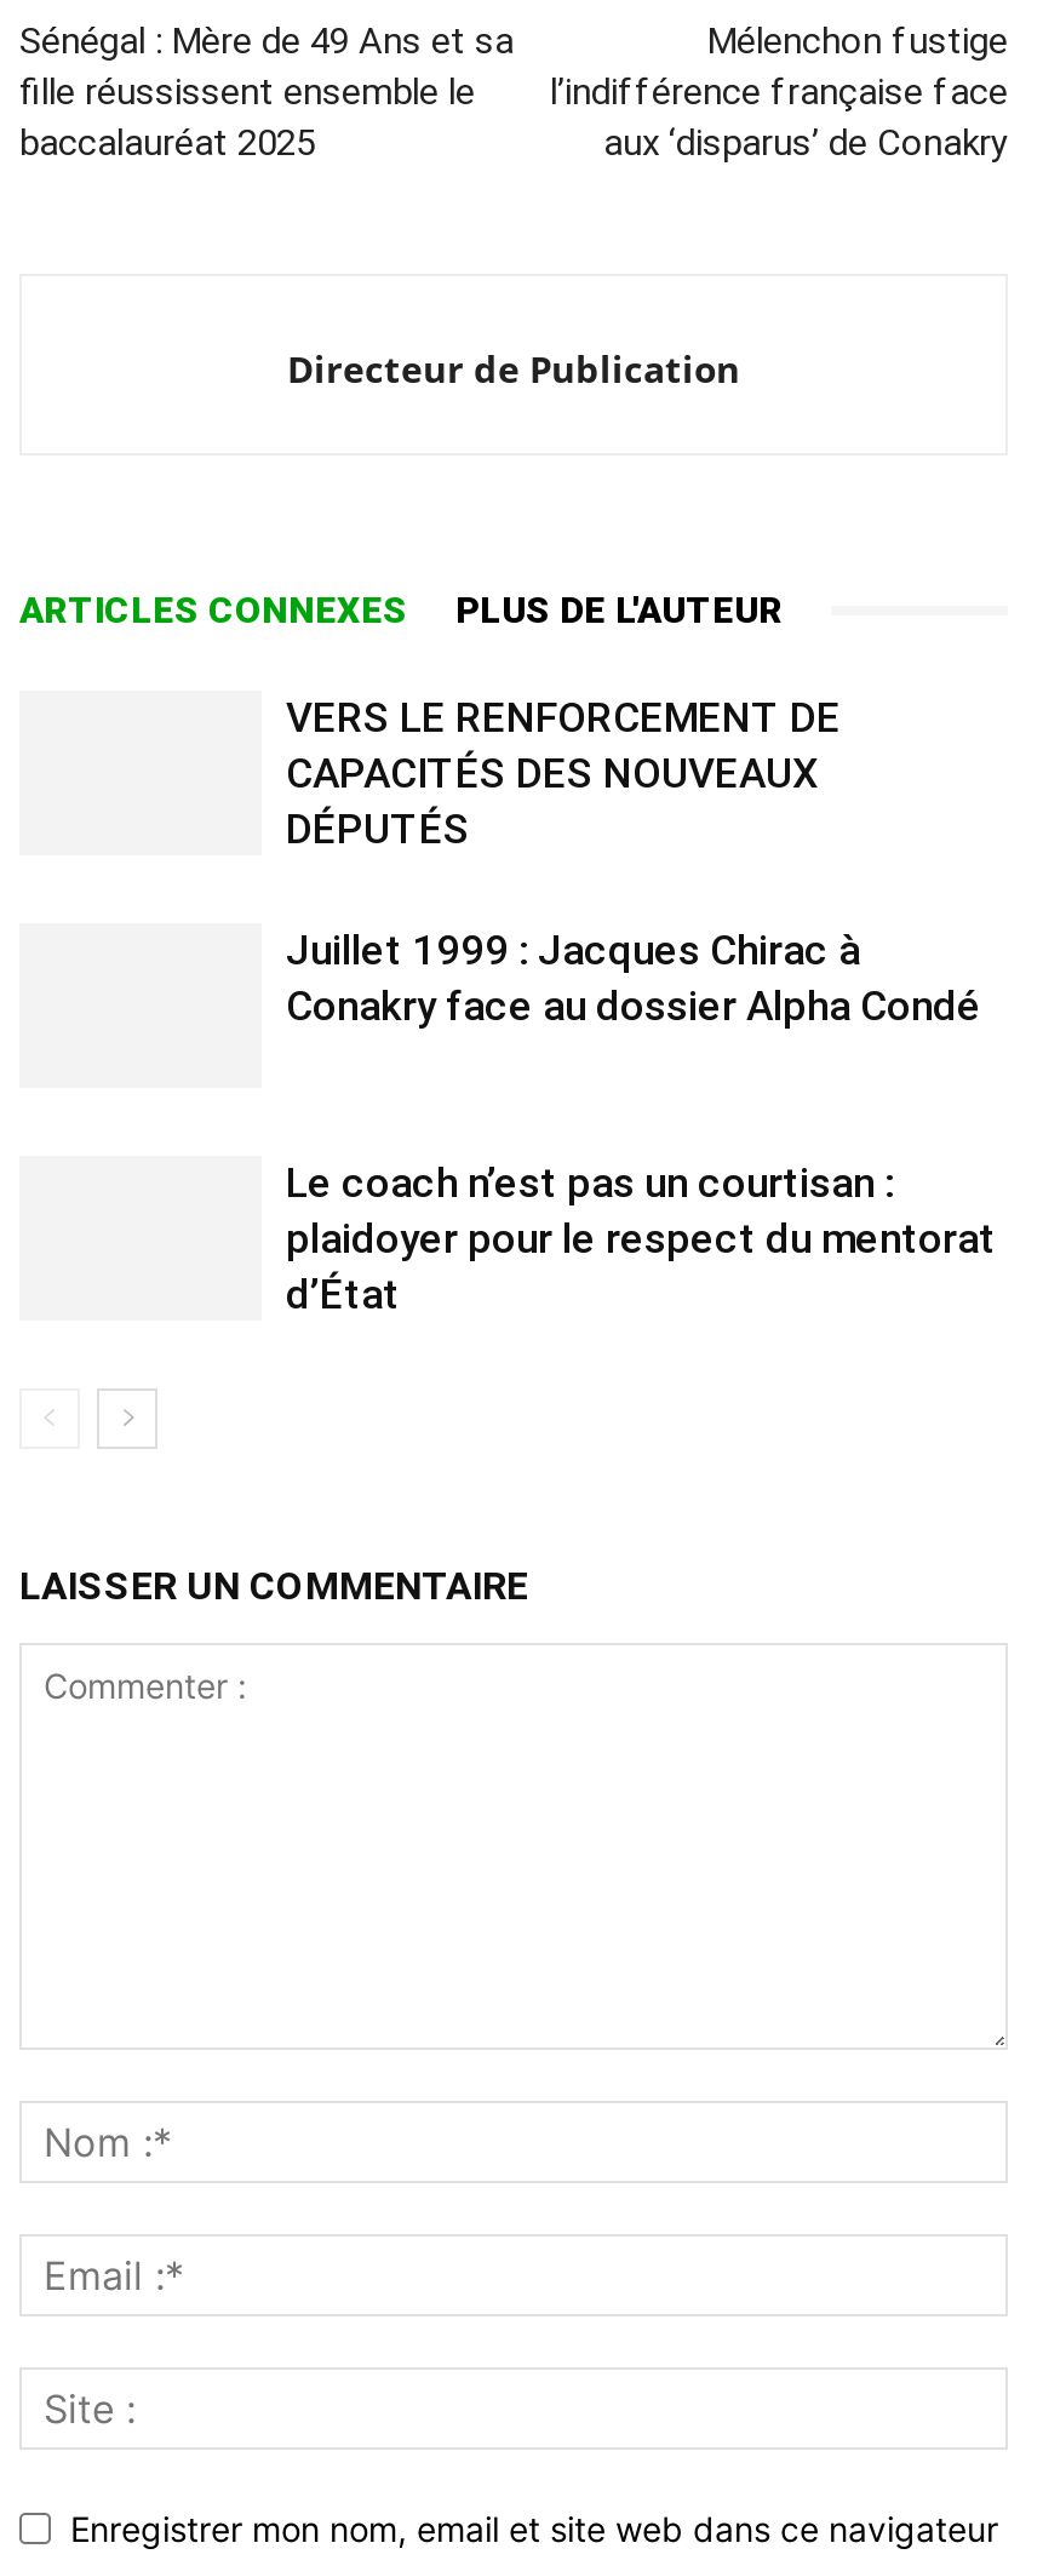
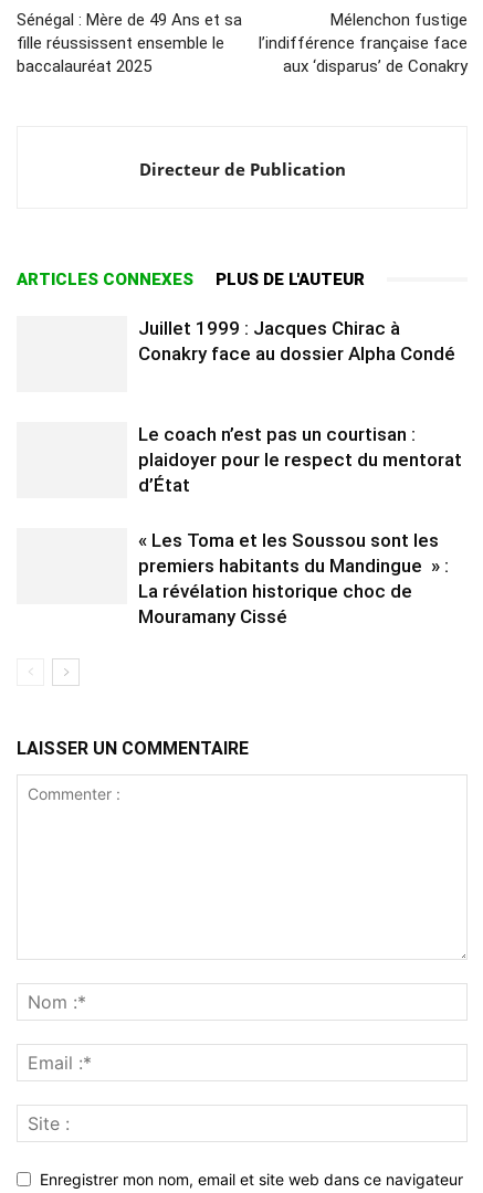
- VERS LE RENFORCEMENT DE
- CAPACITÉS DES NOUVEAUX
- DÉPUTÉS

moved up: Juillet 1999 : Jacques Chirac à | Conakry face au dossier Alpha Condé | Le coach n’est pas un courtisan : | plaidoyer pour le respect du mentorat | d’État

+ « Les Toma et les Soussou sont les
+ premiers habitants du Mandingue » :
+ La révélation historique choc de
+ Mouramany Cissé
